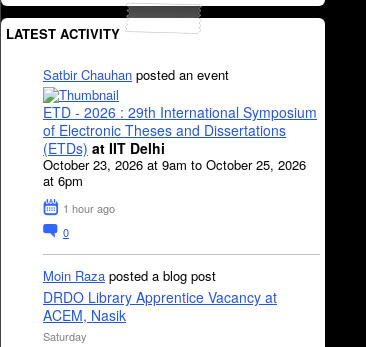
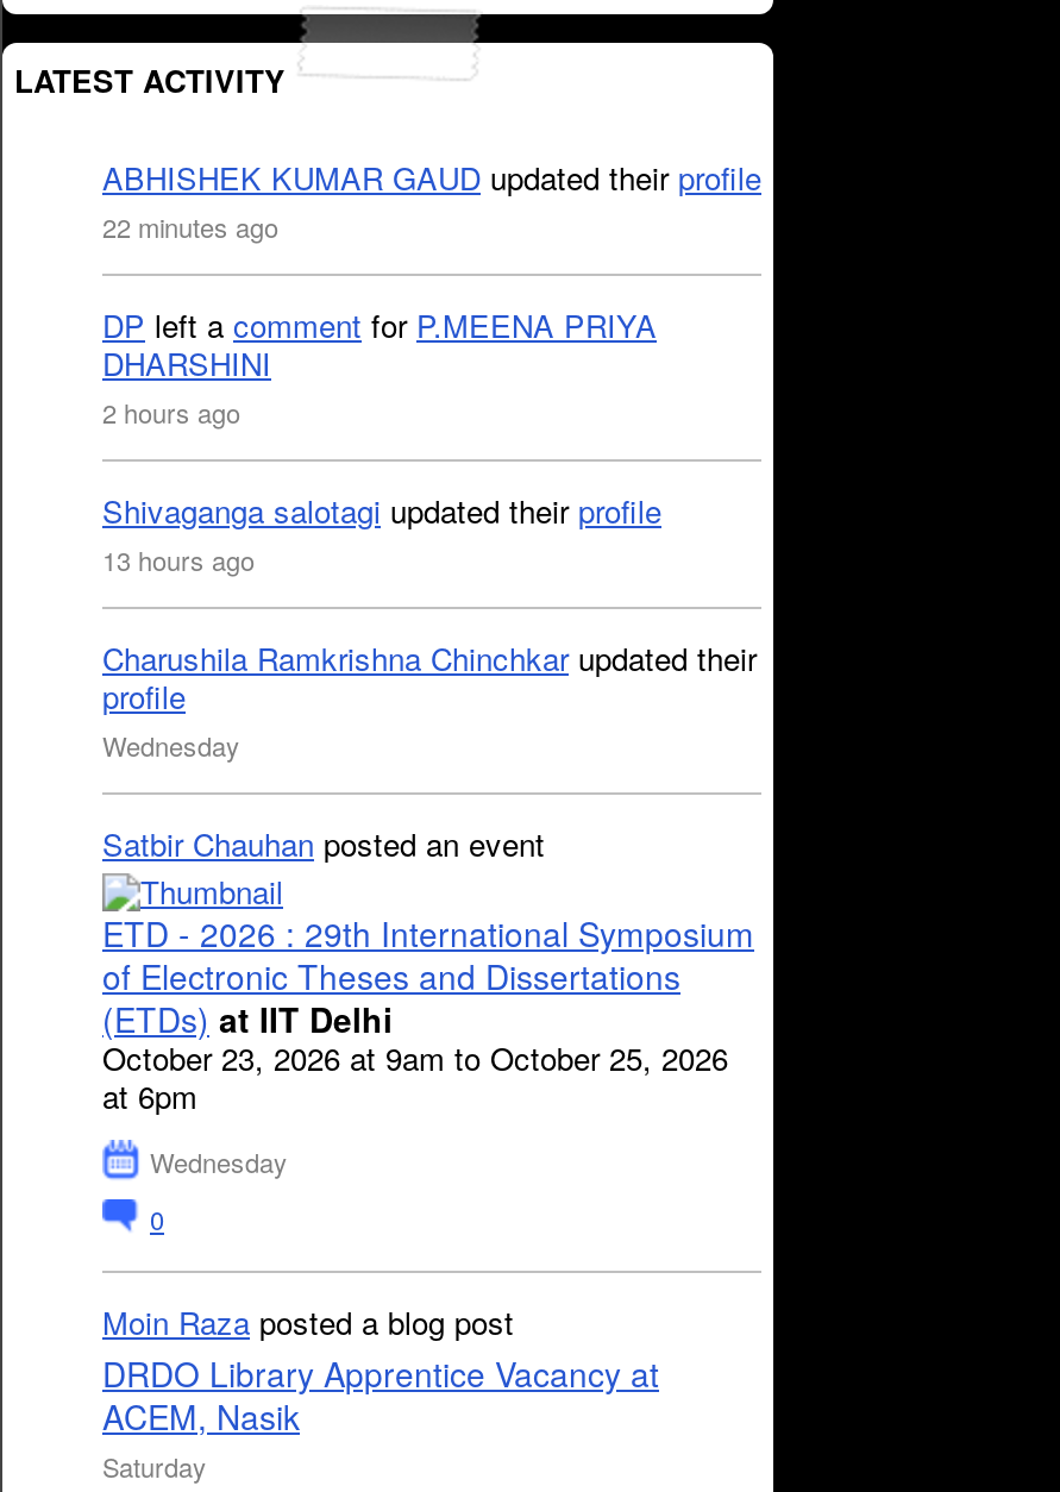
+ ABHISHEK KUMAR GAUD updated their profile
+ 22 minutes ago
+ DP left a comment for P.MEENA PRIYA
+ DHARSHINI
+ 2 hours ago
+ Shivaganga salotagi updated their profile
+ 13 hours ago
+ Charushila Ramkrishna Chinchkar updated their
+ profile
+ Wednesday

- 1 hour ago
+ Wednesday
